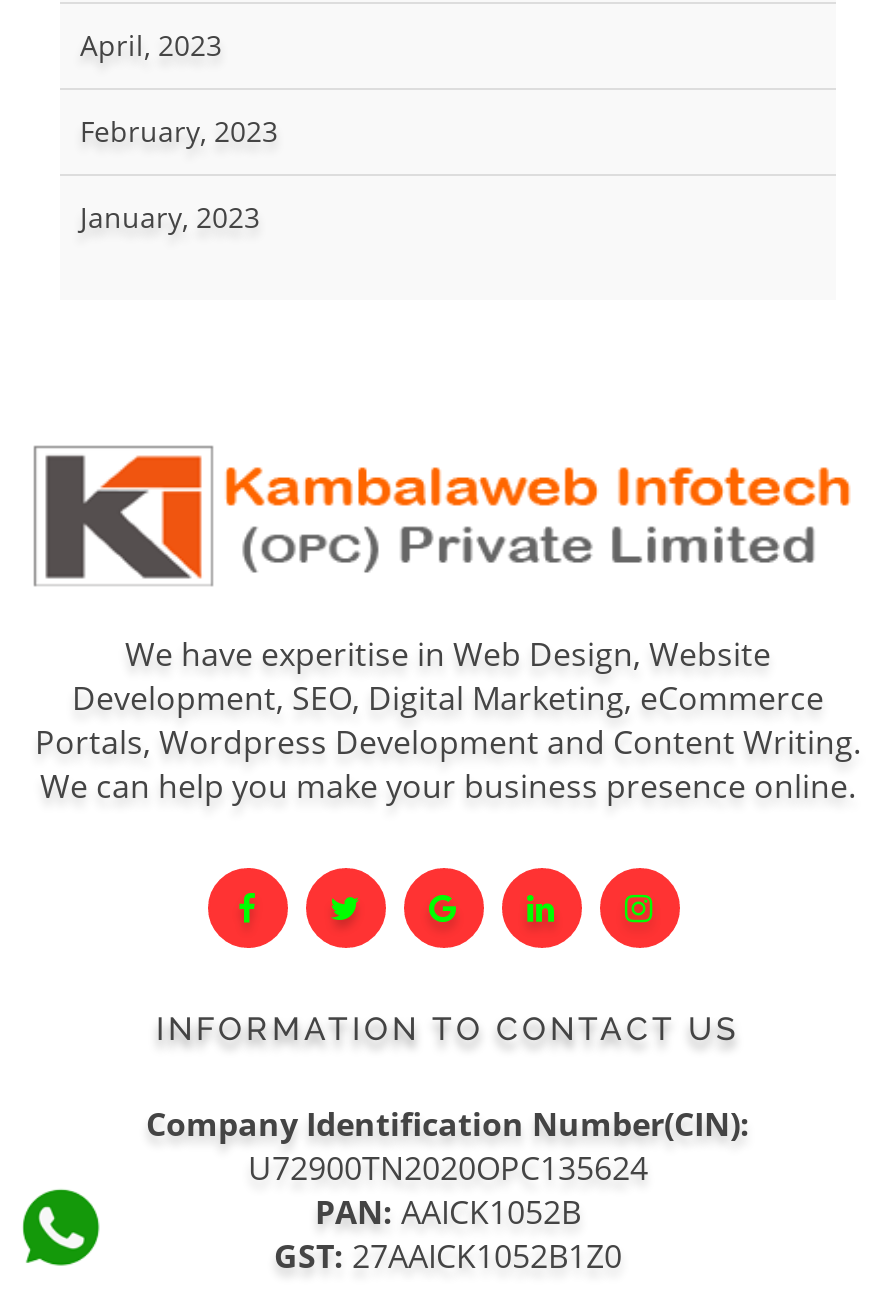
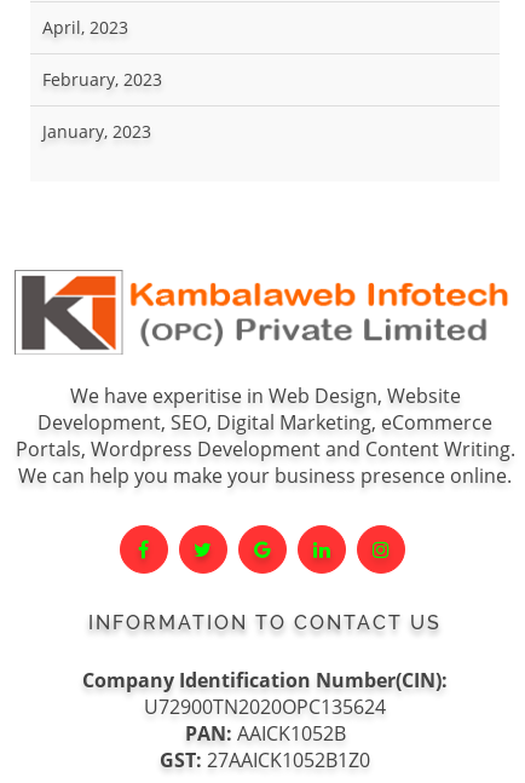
- [image]
